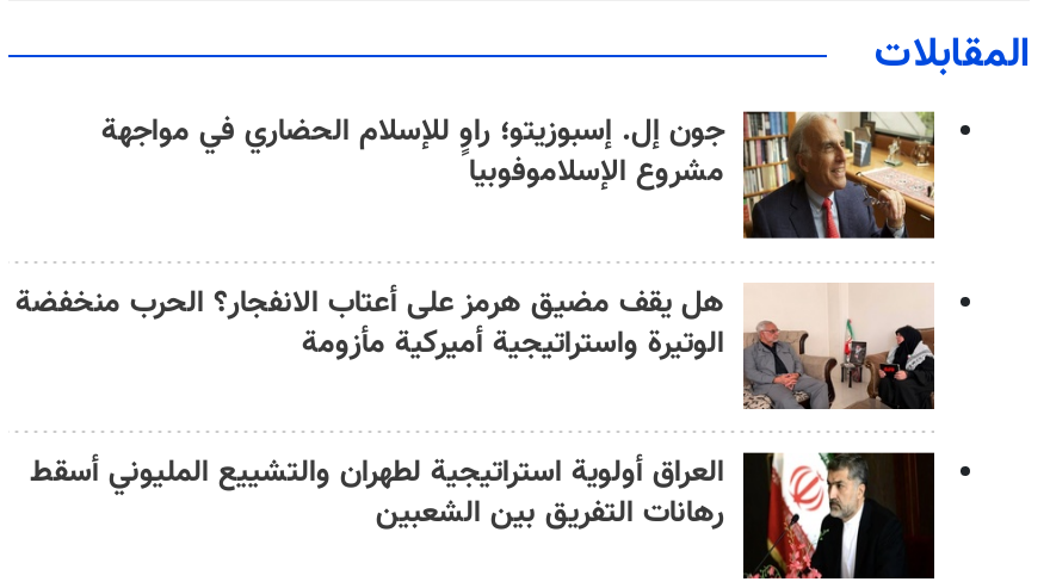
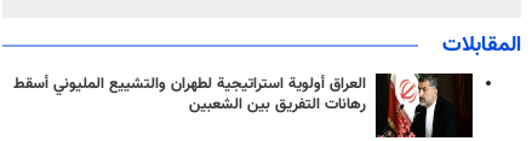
- [image]
- جون إل. إسبوزيتو؛ راوٍ للإسلام الحضاري في مواجهة
- مشروع الإسلاموفوبيا
- هل يقف مضيق هرمز على أعتاب الانفجار؟ الحرب منخفضة
- الوتيرة واستراتيجية أميركية مأزومة

- [image]
